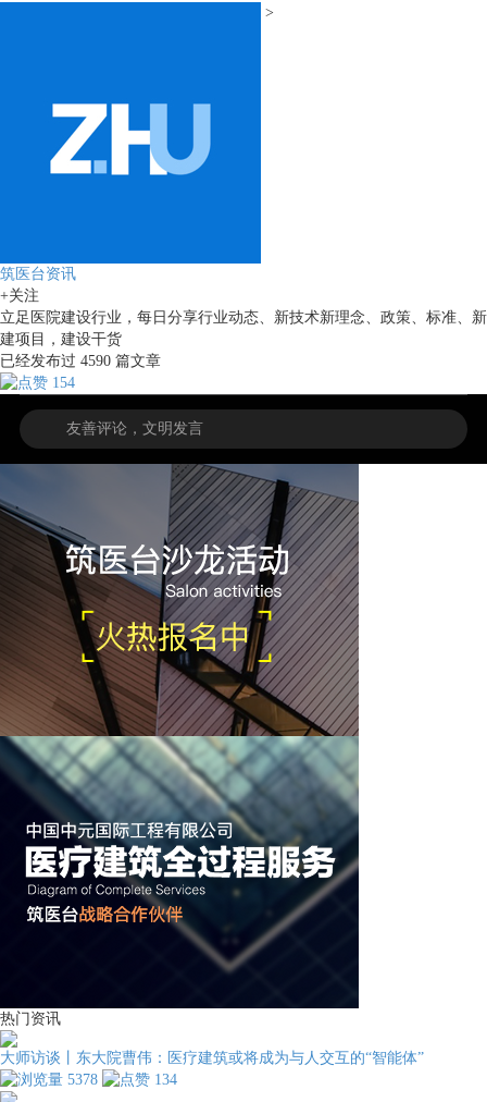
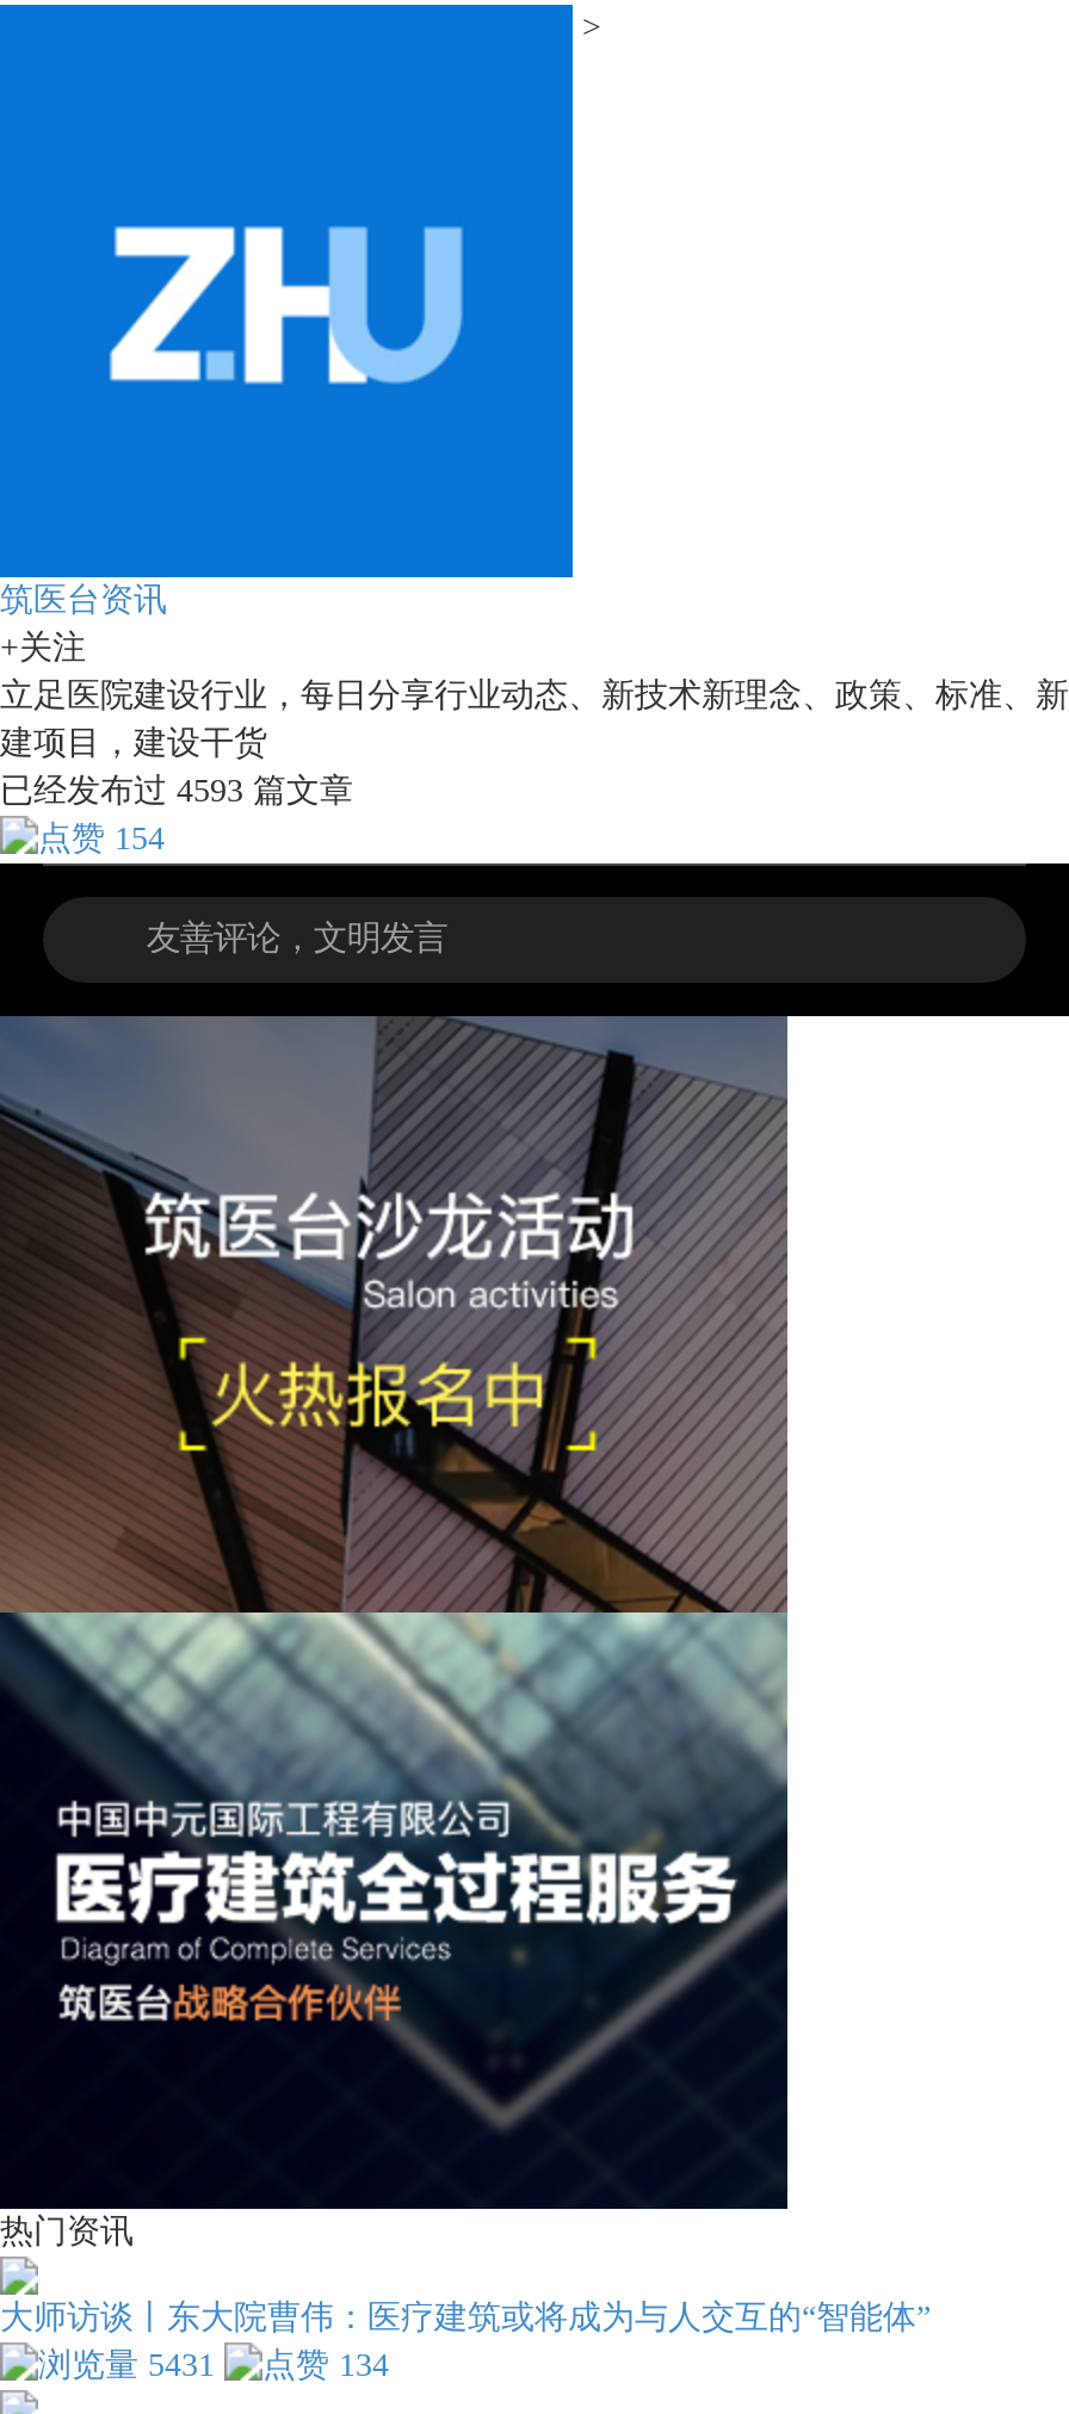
- 已经发布过4590篇文章
+ 已经发布过4593篇文章

- 5378
+ 5431
